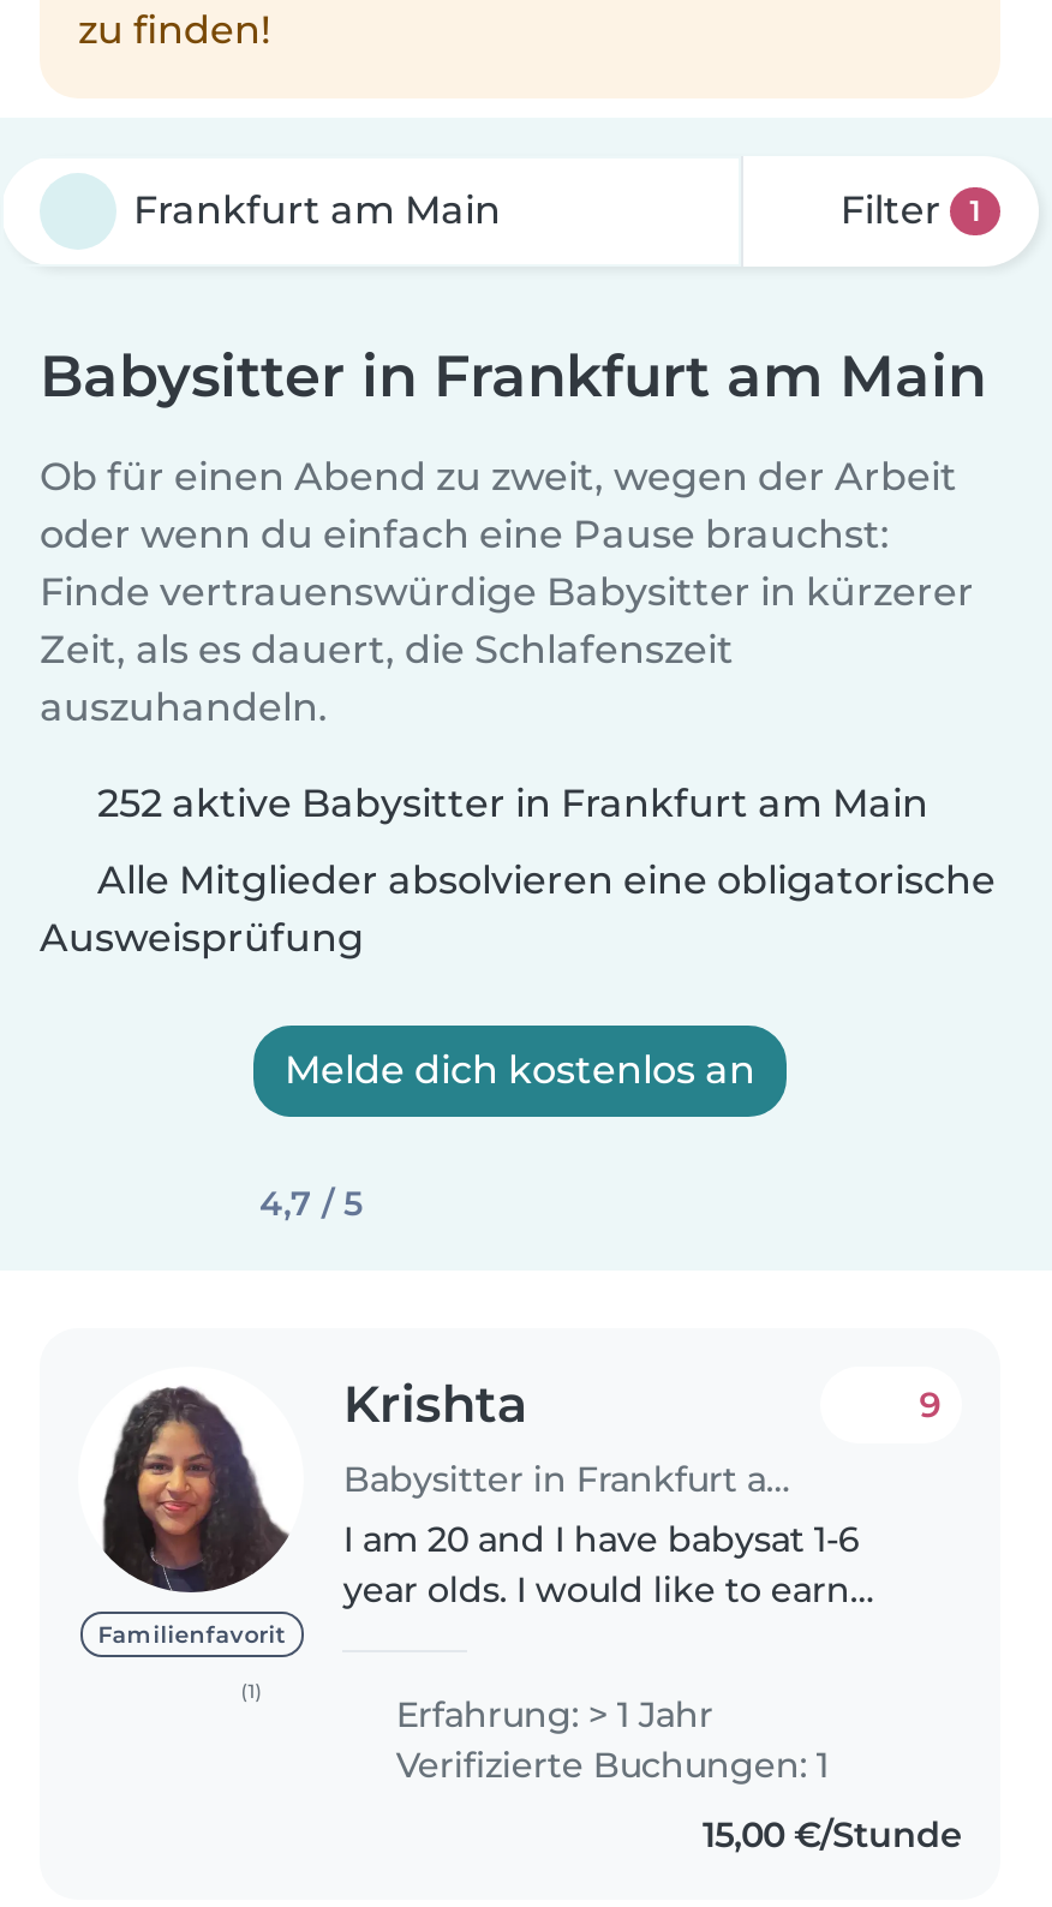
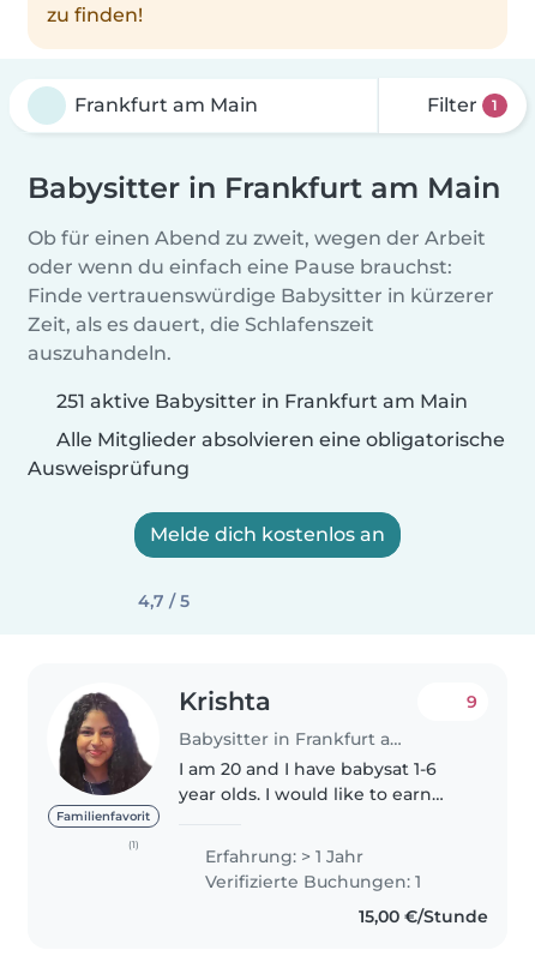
- 252 aktive Babysitter in Frankfurt am Main
+ 251 aktive Babysitter in Frankfurt am Main
